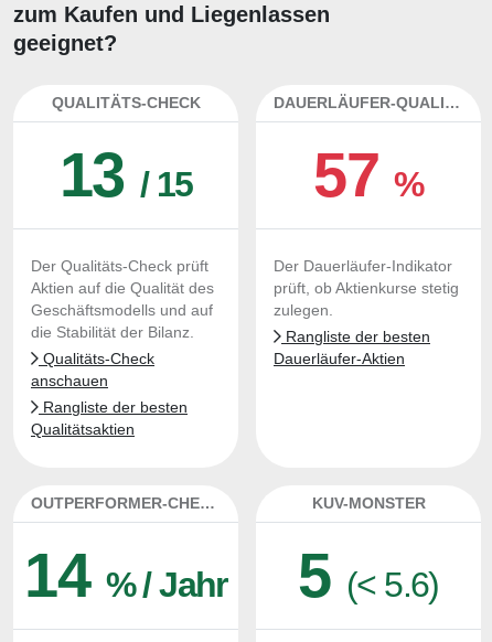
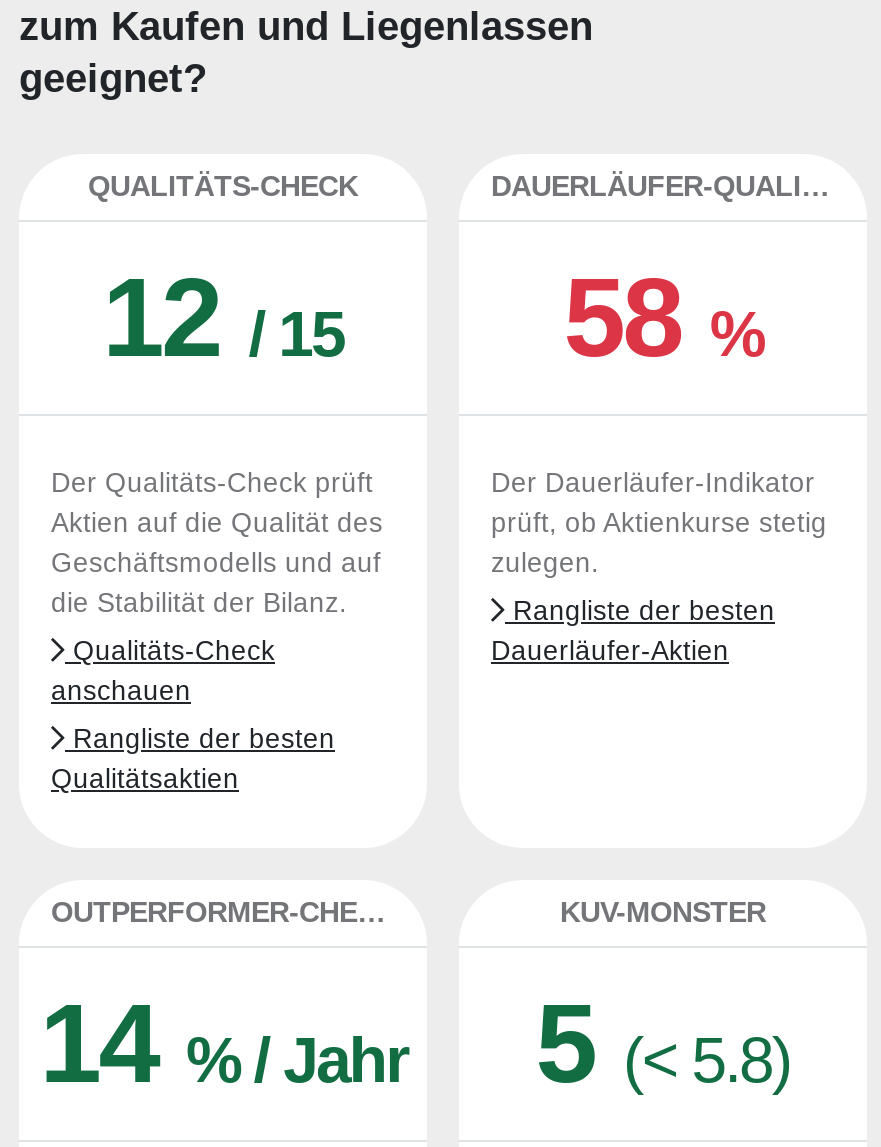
- 13 / 15
+ 12 / 15

- 57%
+ 58%

- 5 (< 5.6)
+ 5 (< 5.8)
